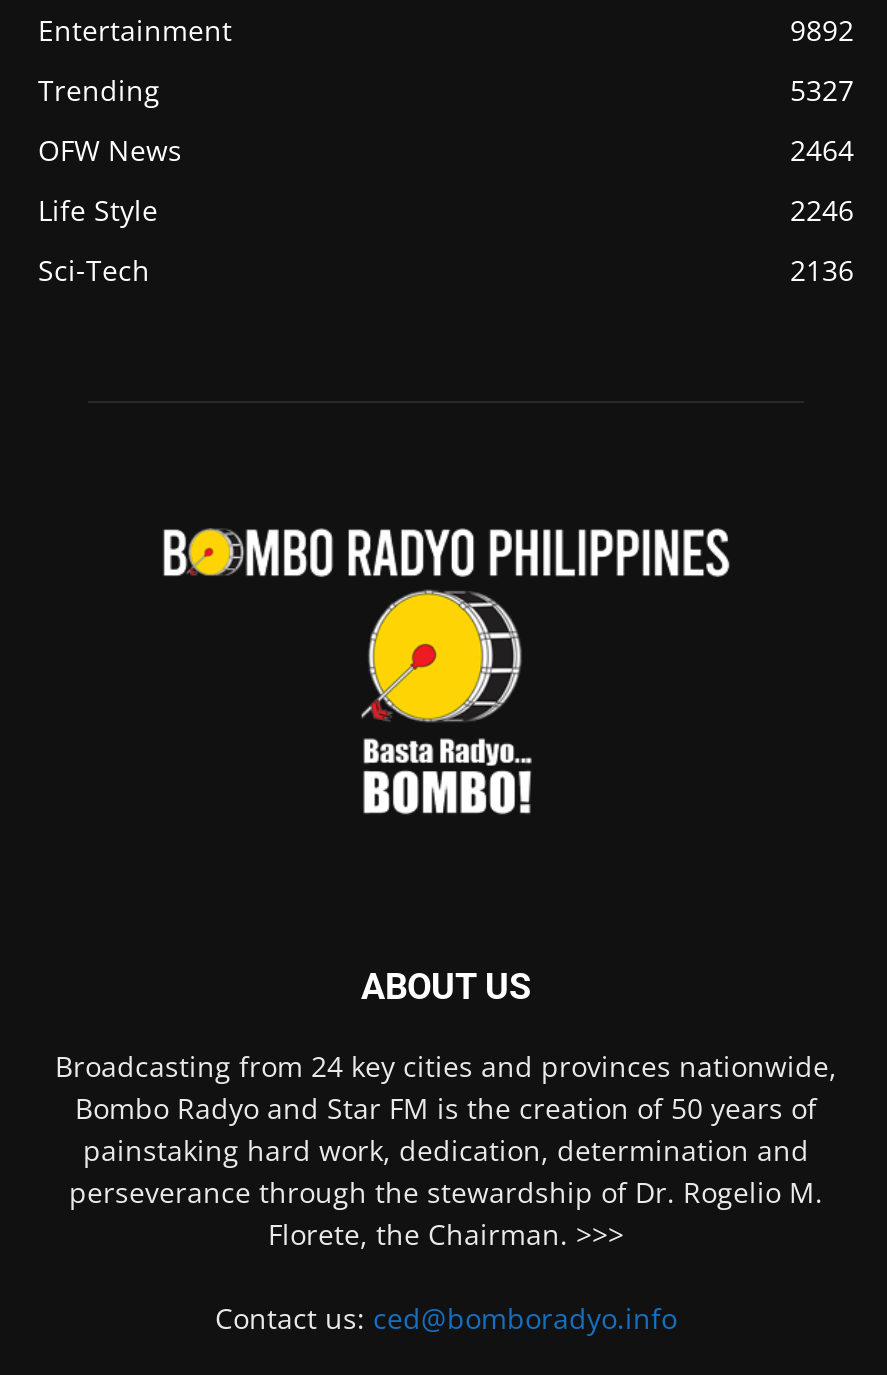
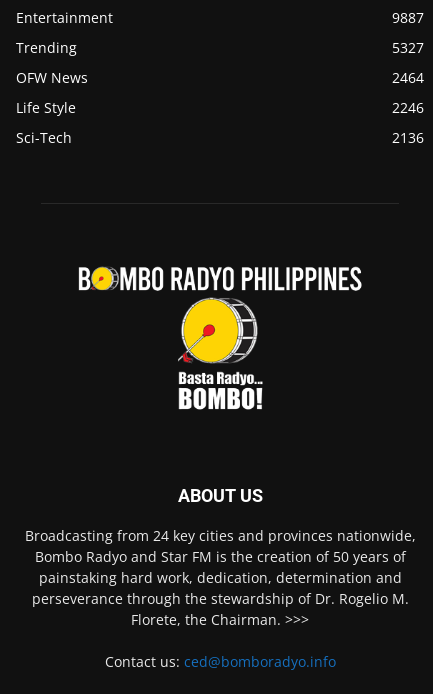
- 9892
+ 9887
